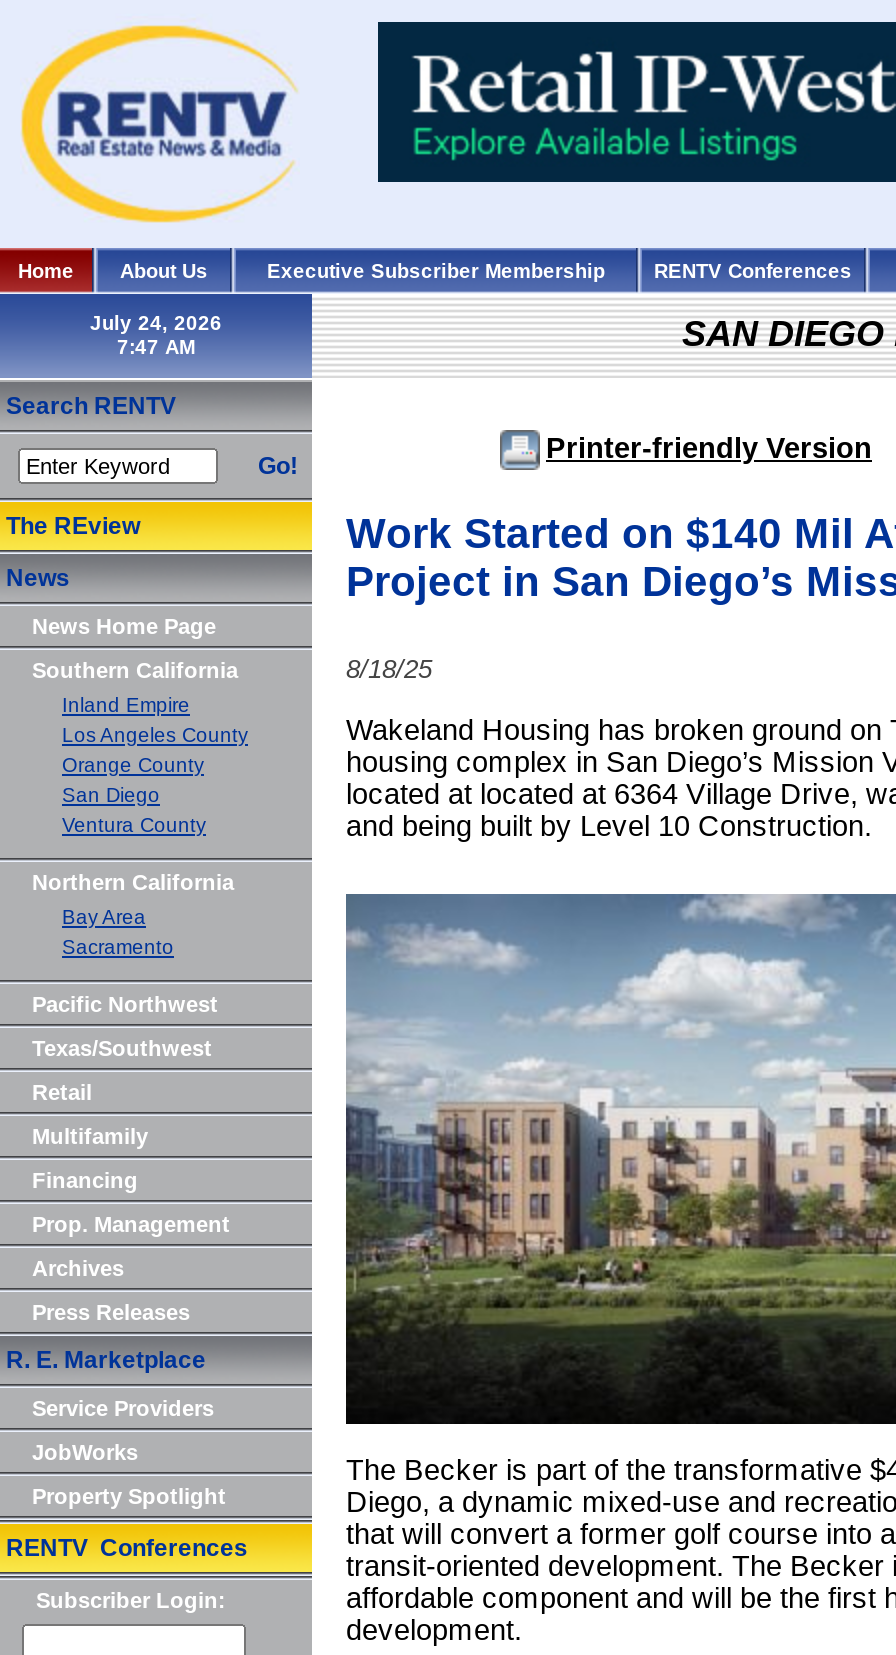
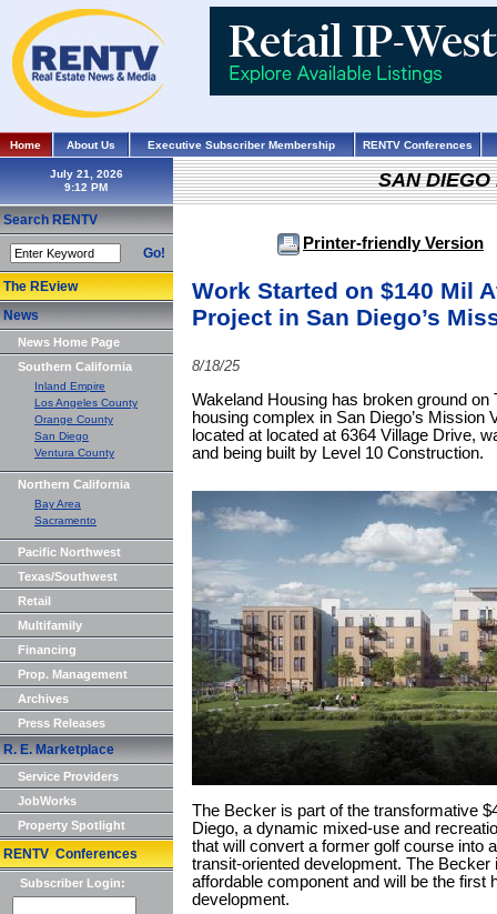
- July 24, 2026
+ July 21, 2026
